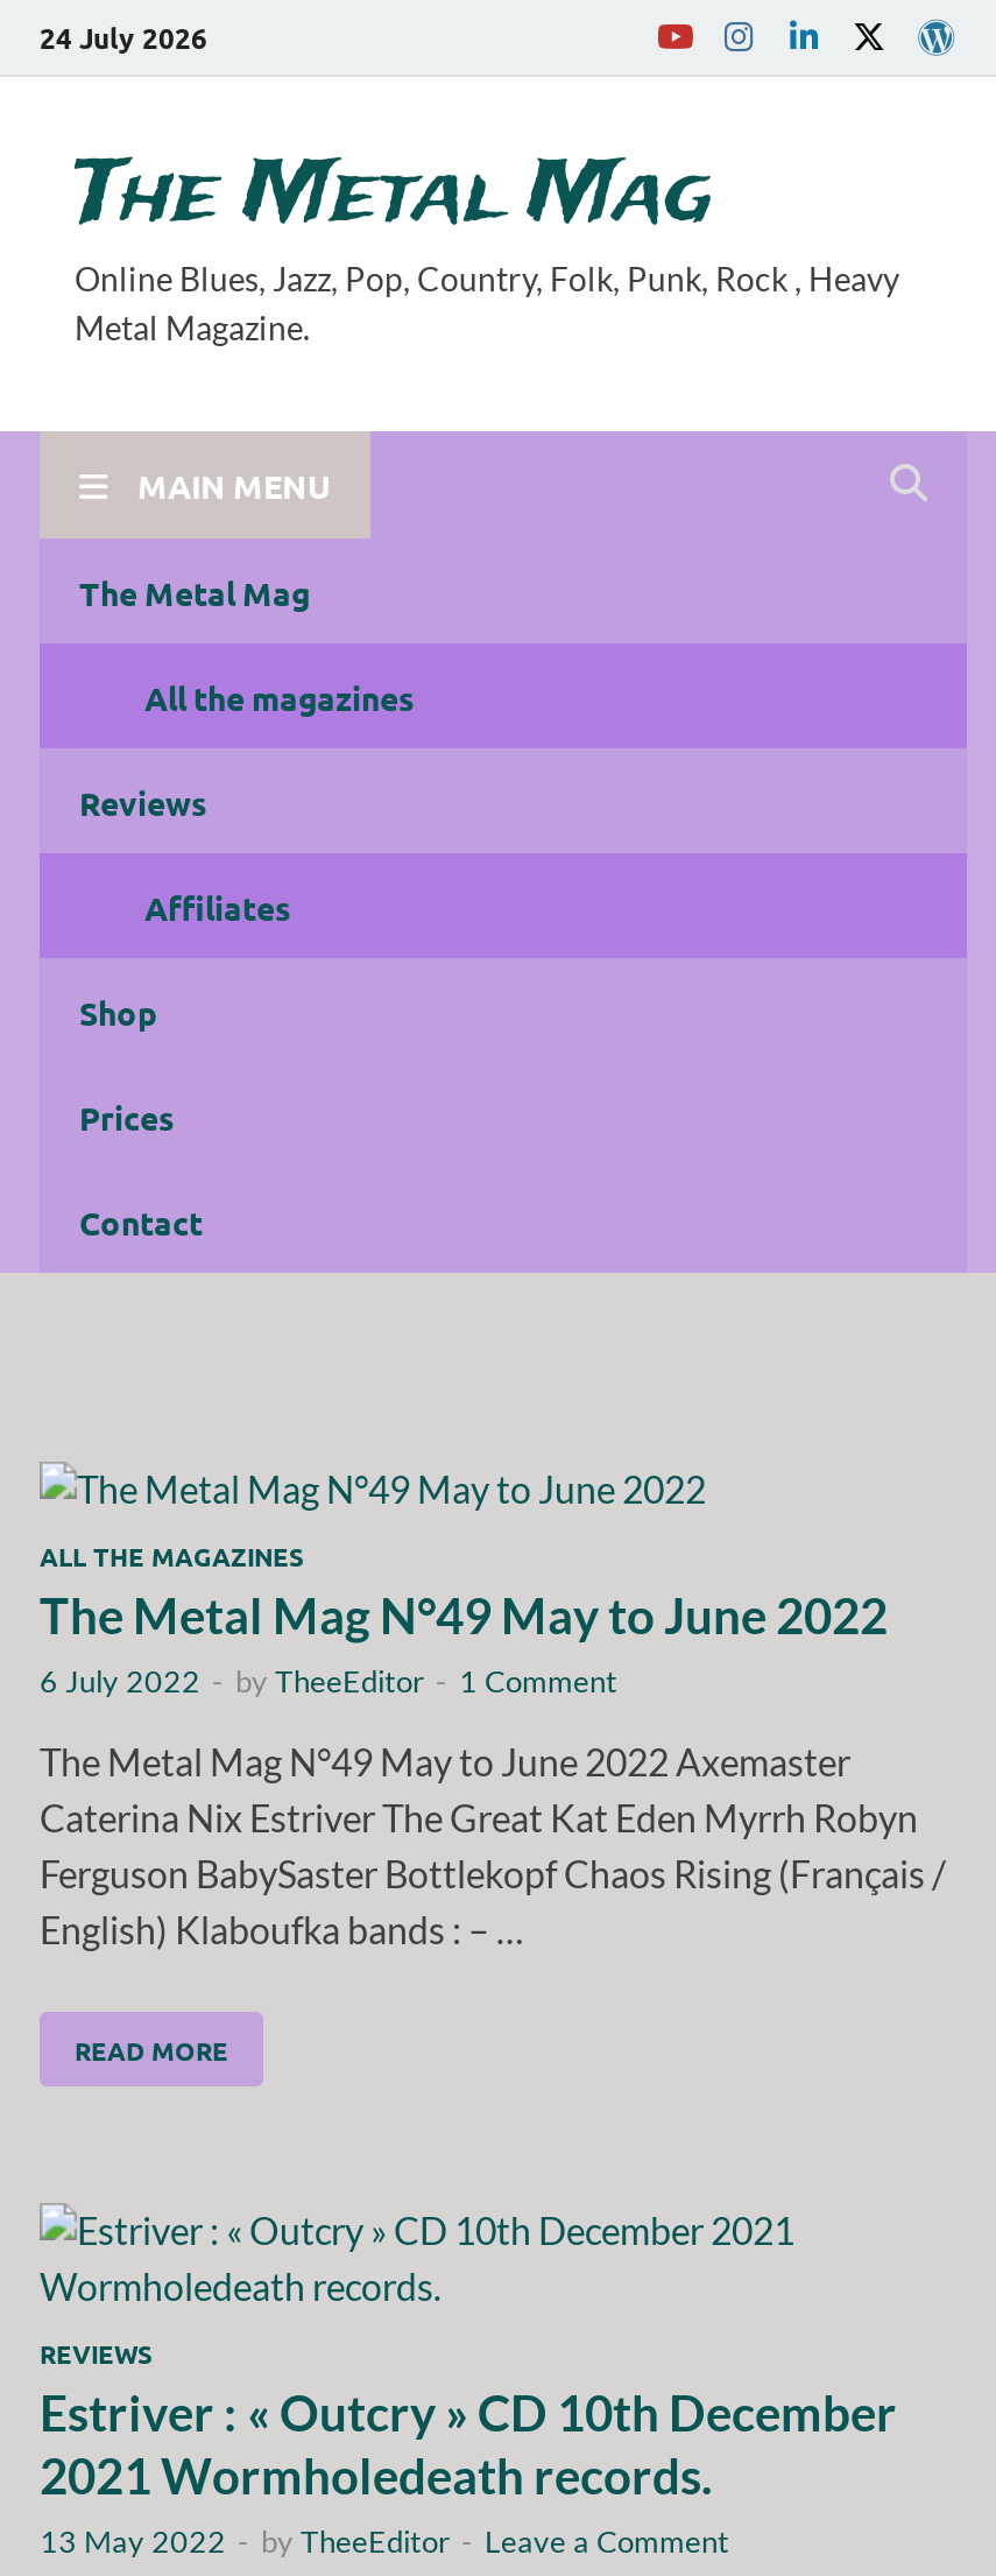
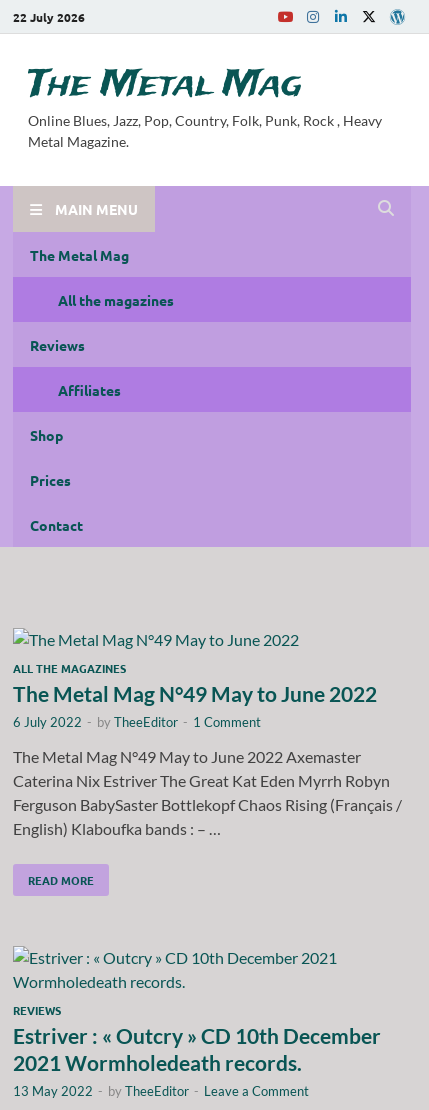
- 24 July 2026
+ 22 July 2026
